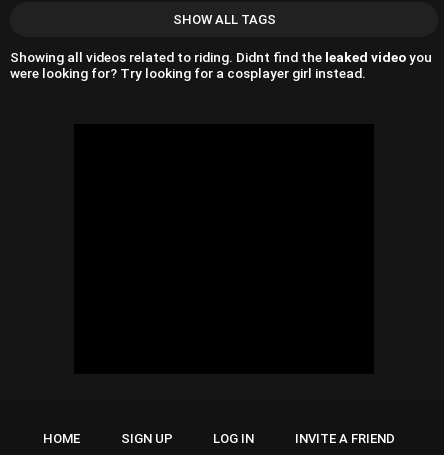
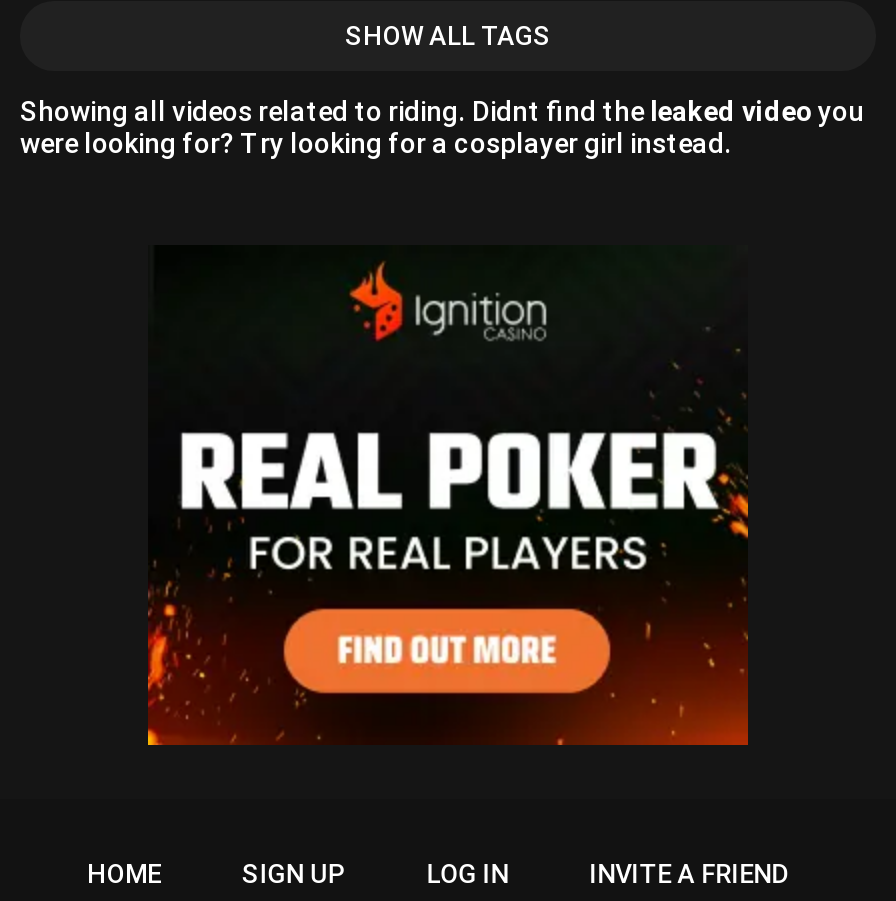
+ [image]
